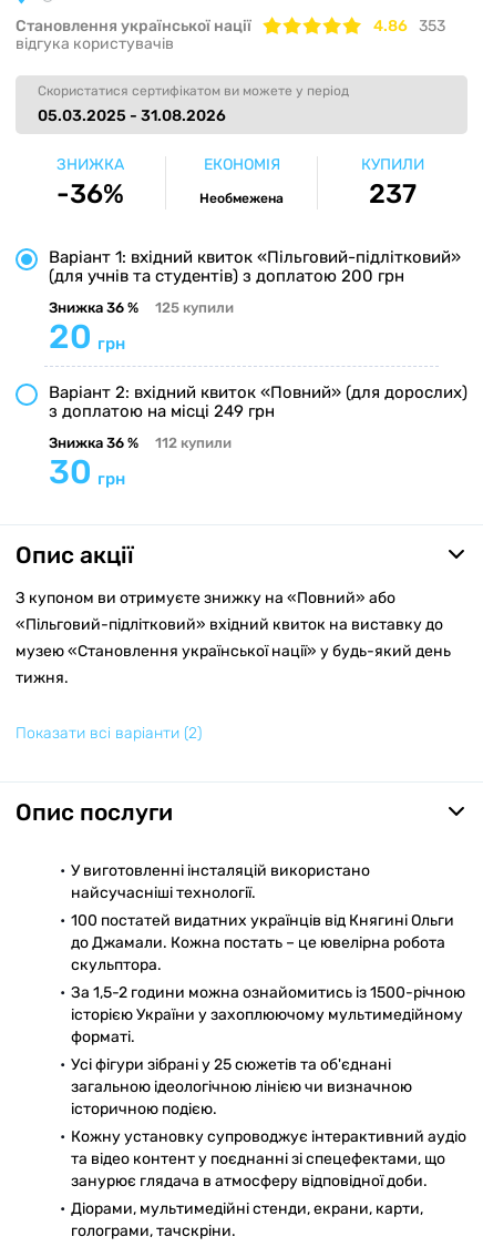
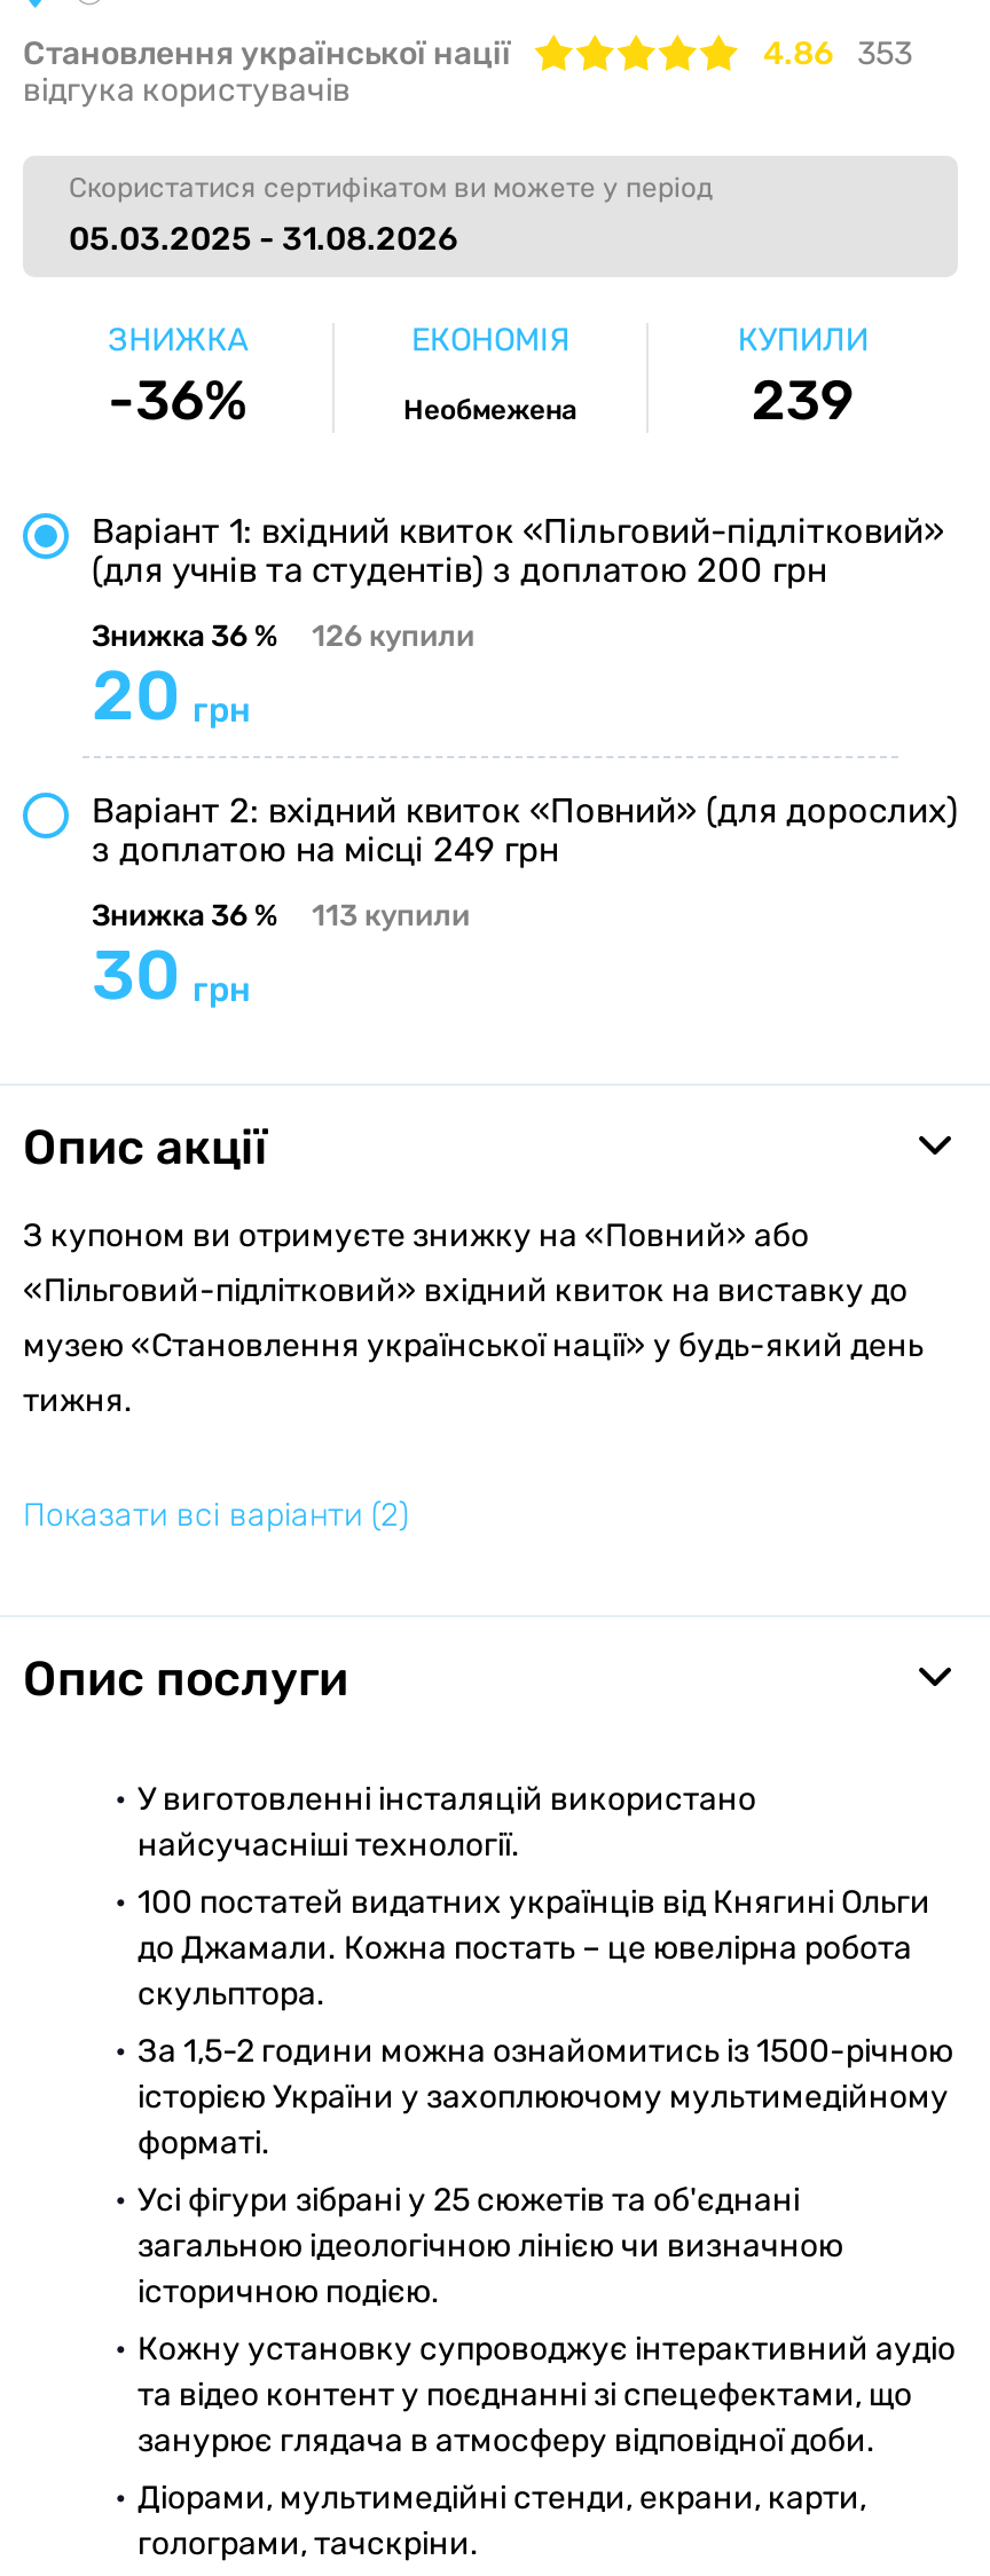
- 237
+ 239

- Знижка 36 % 125 купили
+ Знижка 36 % 126 купили

- Знижка 36 % 112 купили
+ Знижка 36 % 113 купили
